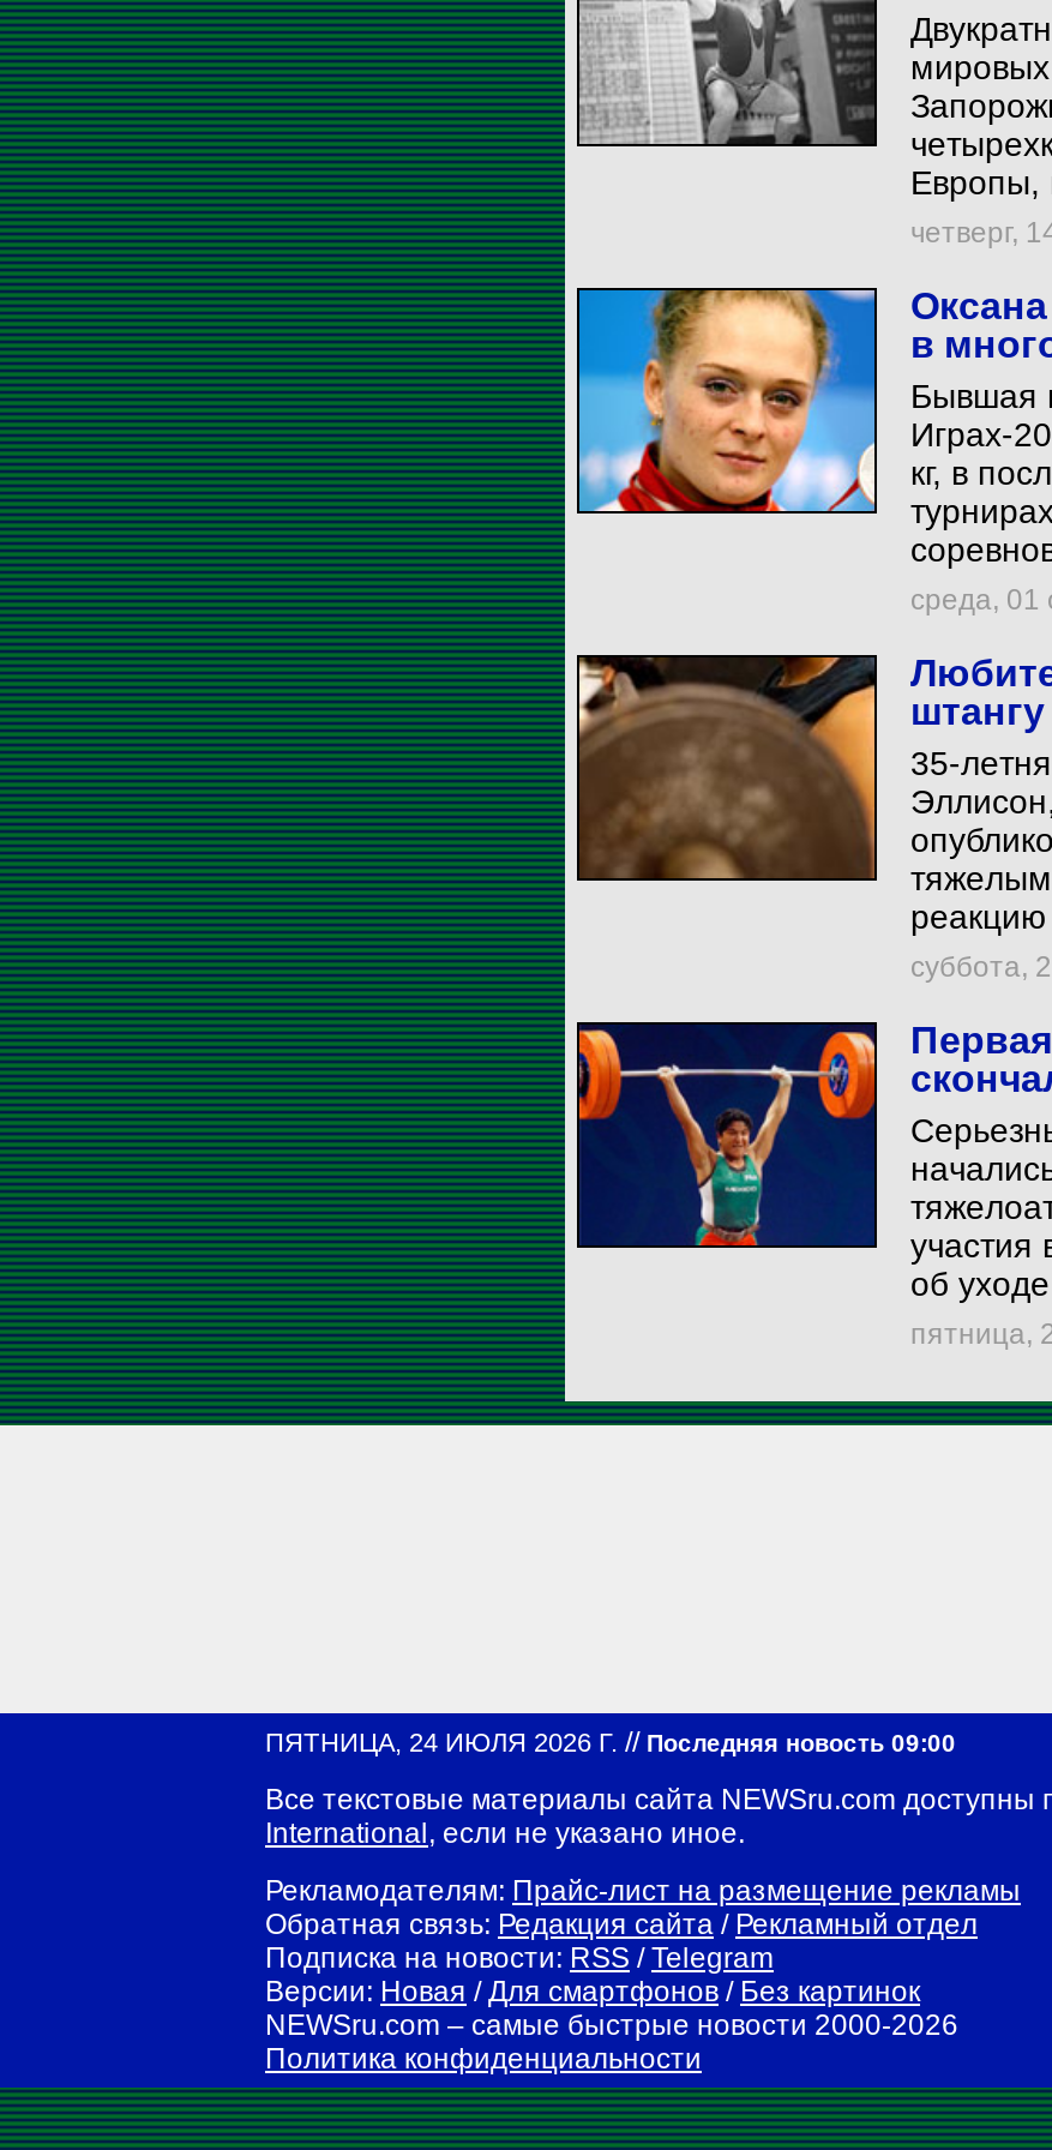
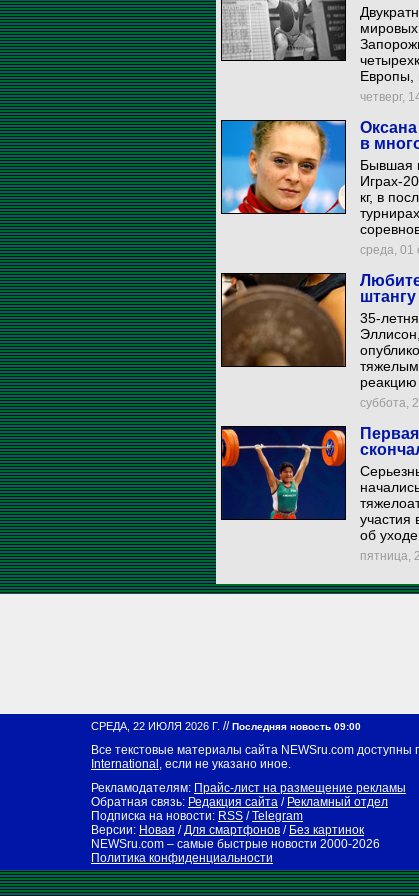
- ПЯТНИЦА, 24 ИЮЛЯ 2026 Г. // Последняя новость 09:00
+ СРЕДА, 22 ИЮЛЯ 2026 Г. // Последняя новость 09:00
